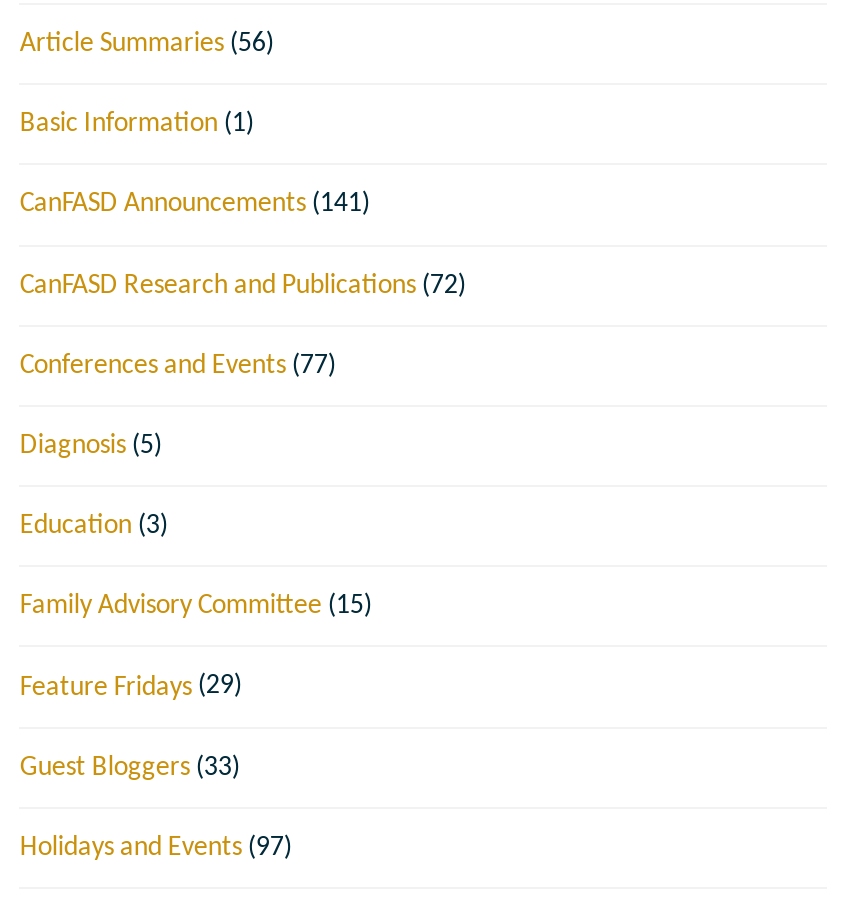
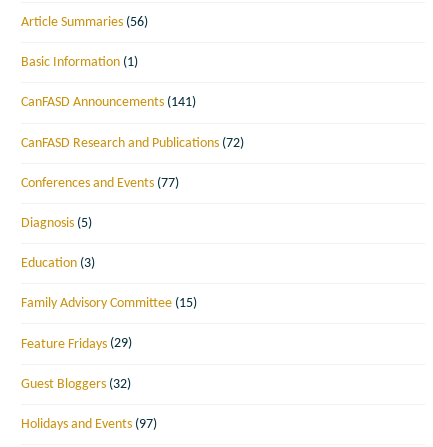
- Guest Bloggers (33)
+ Guest Bloggers (32)
